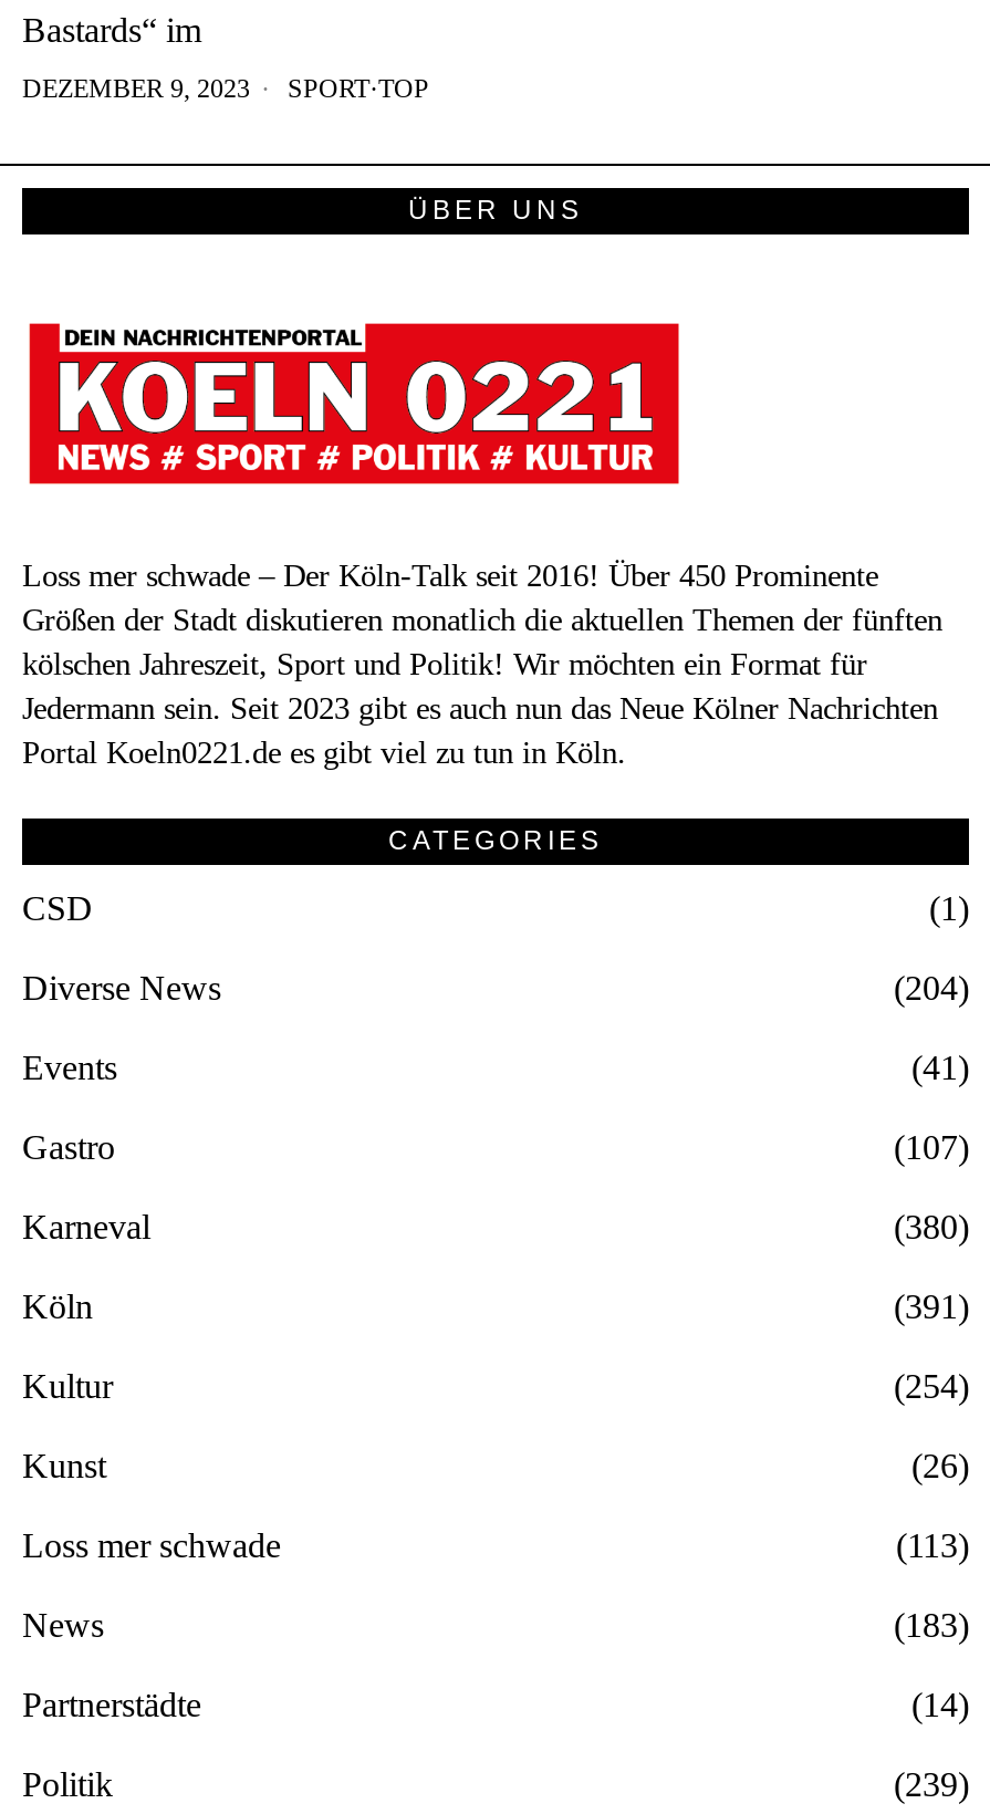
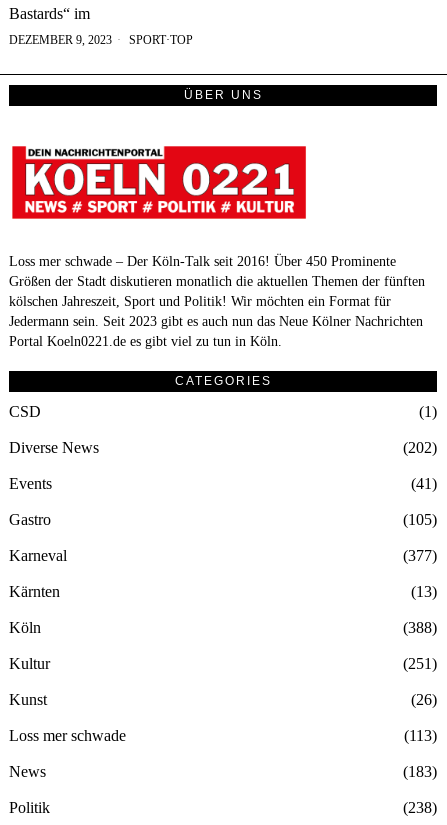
- 204
+ 202

- 107
+ 105

- 380
+ 377
+ Kärnten
+ 13

moved down: Köln | Kultur | Kunst | 26 | Loss mer schwade | 113 | News | 183

- 391
+ 388

- 254
+ 251

- Partnerstädte
- 14

- 239
+ 238
